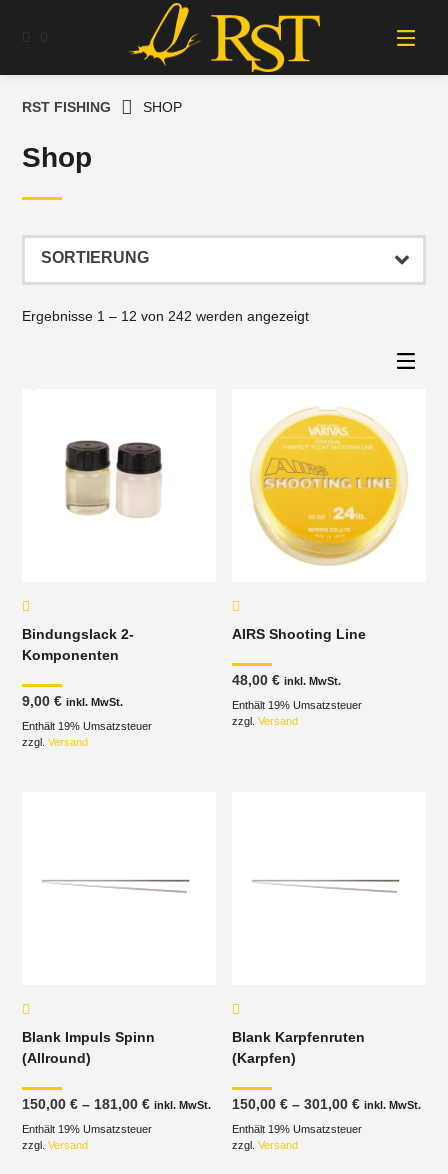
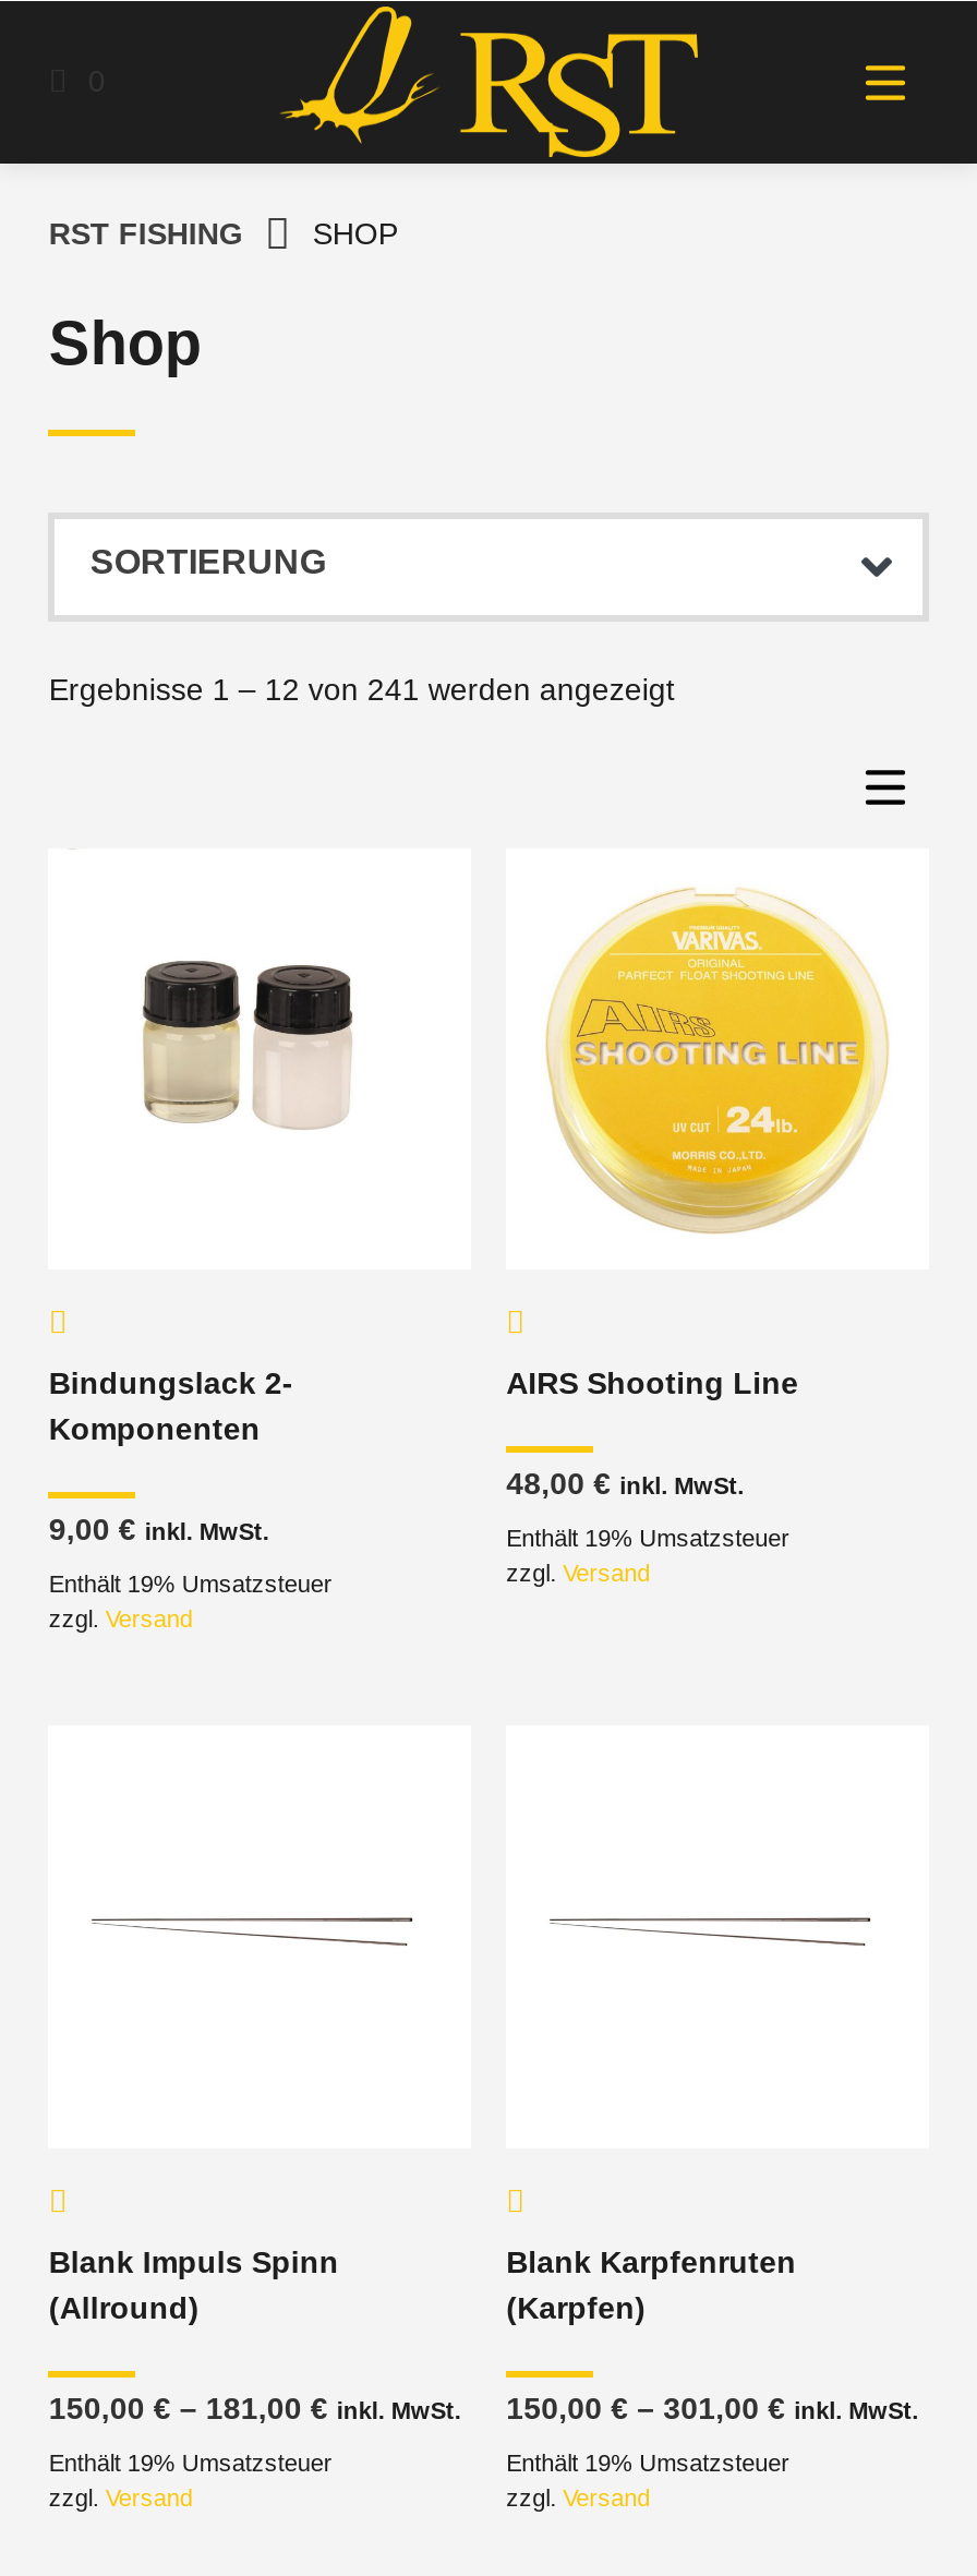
- Ergebnisse 1 – 12 von 242 werden angezeigt
+ Ergebnisse 1 – 12 von 241 werden angezeigt
